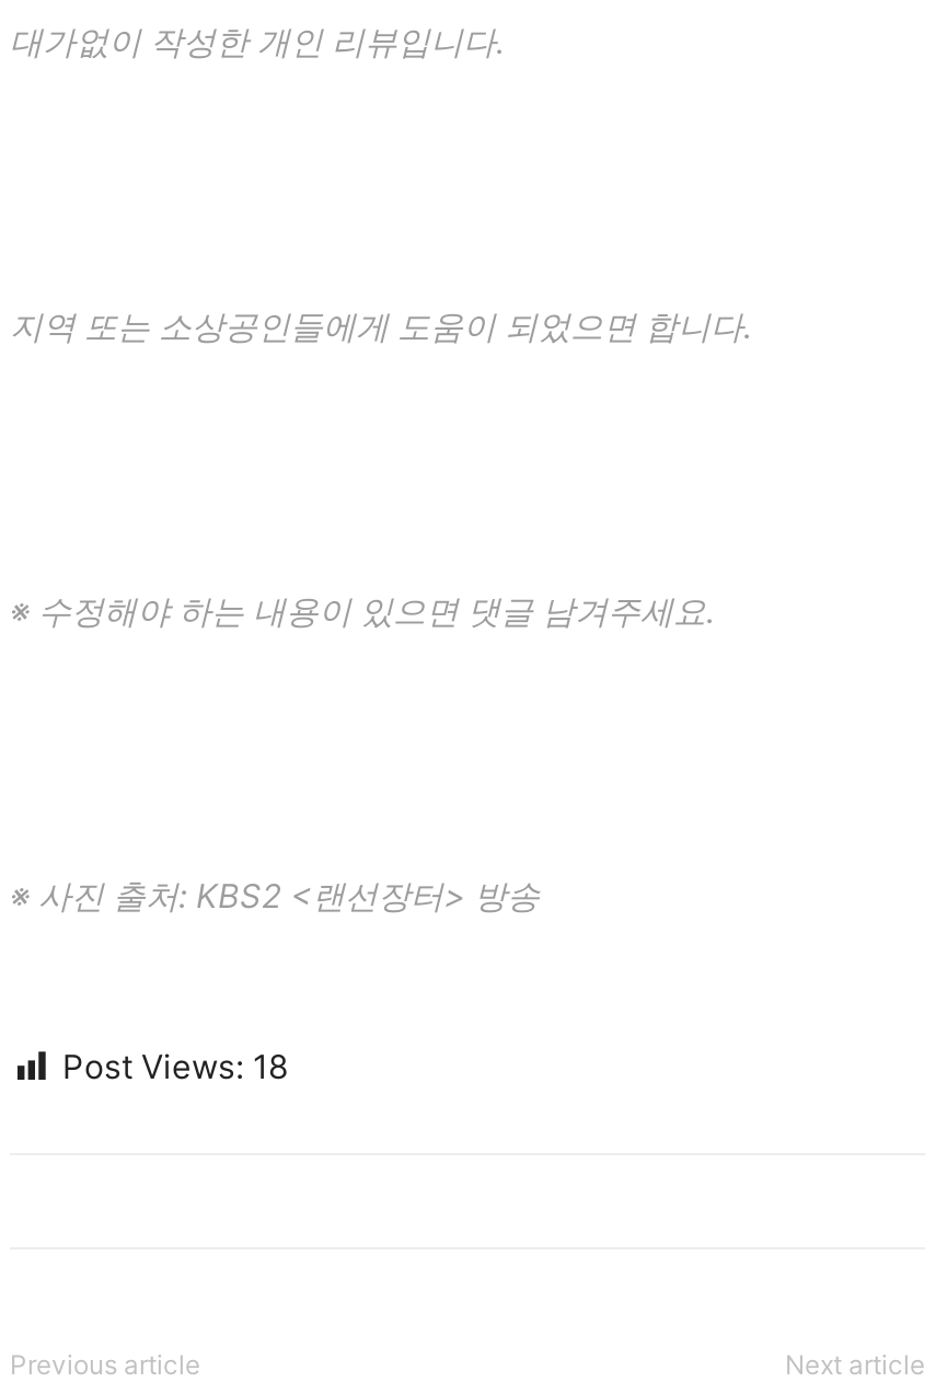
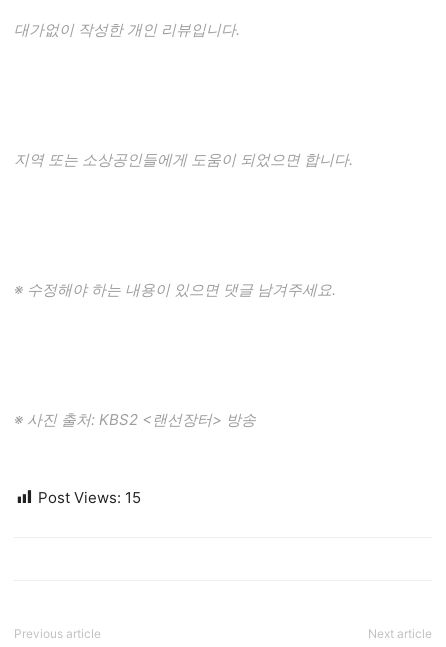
- Post Views: 18
+ Post Views: 15
